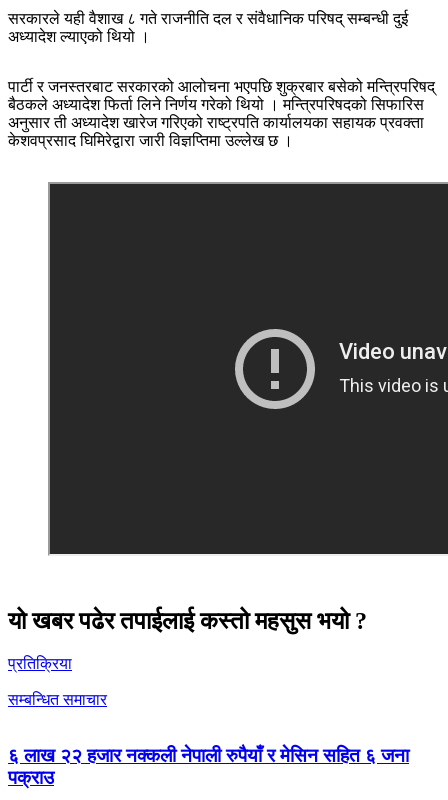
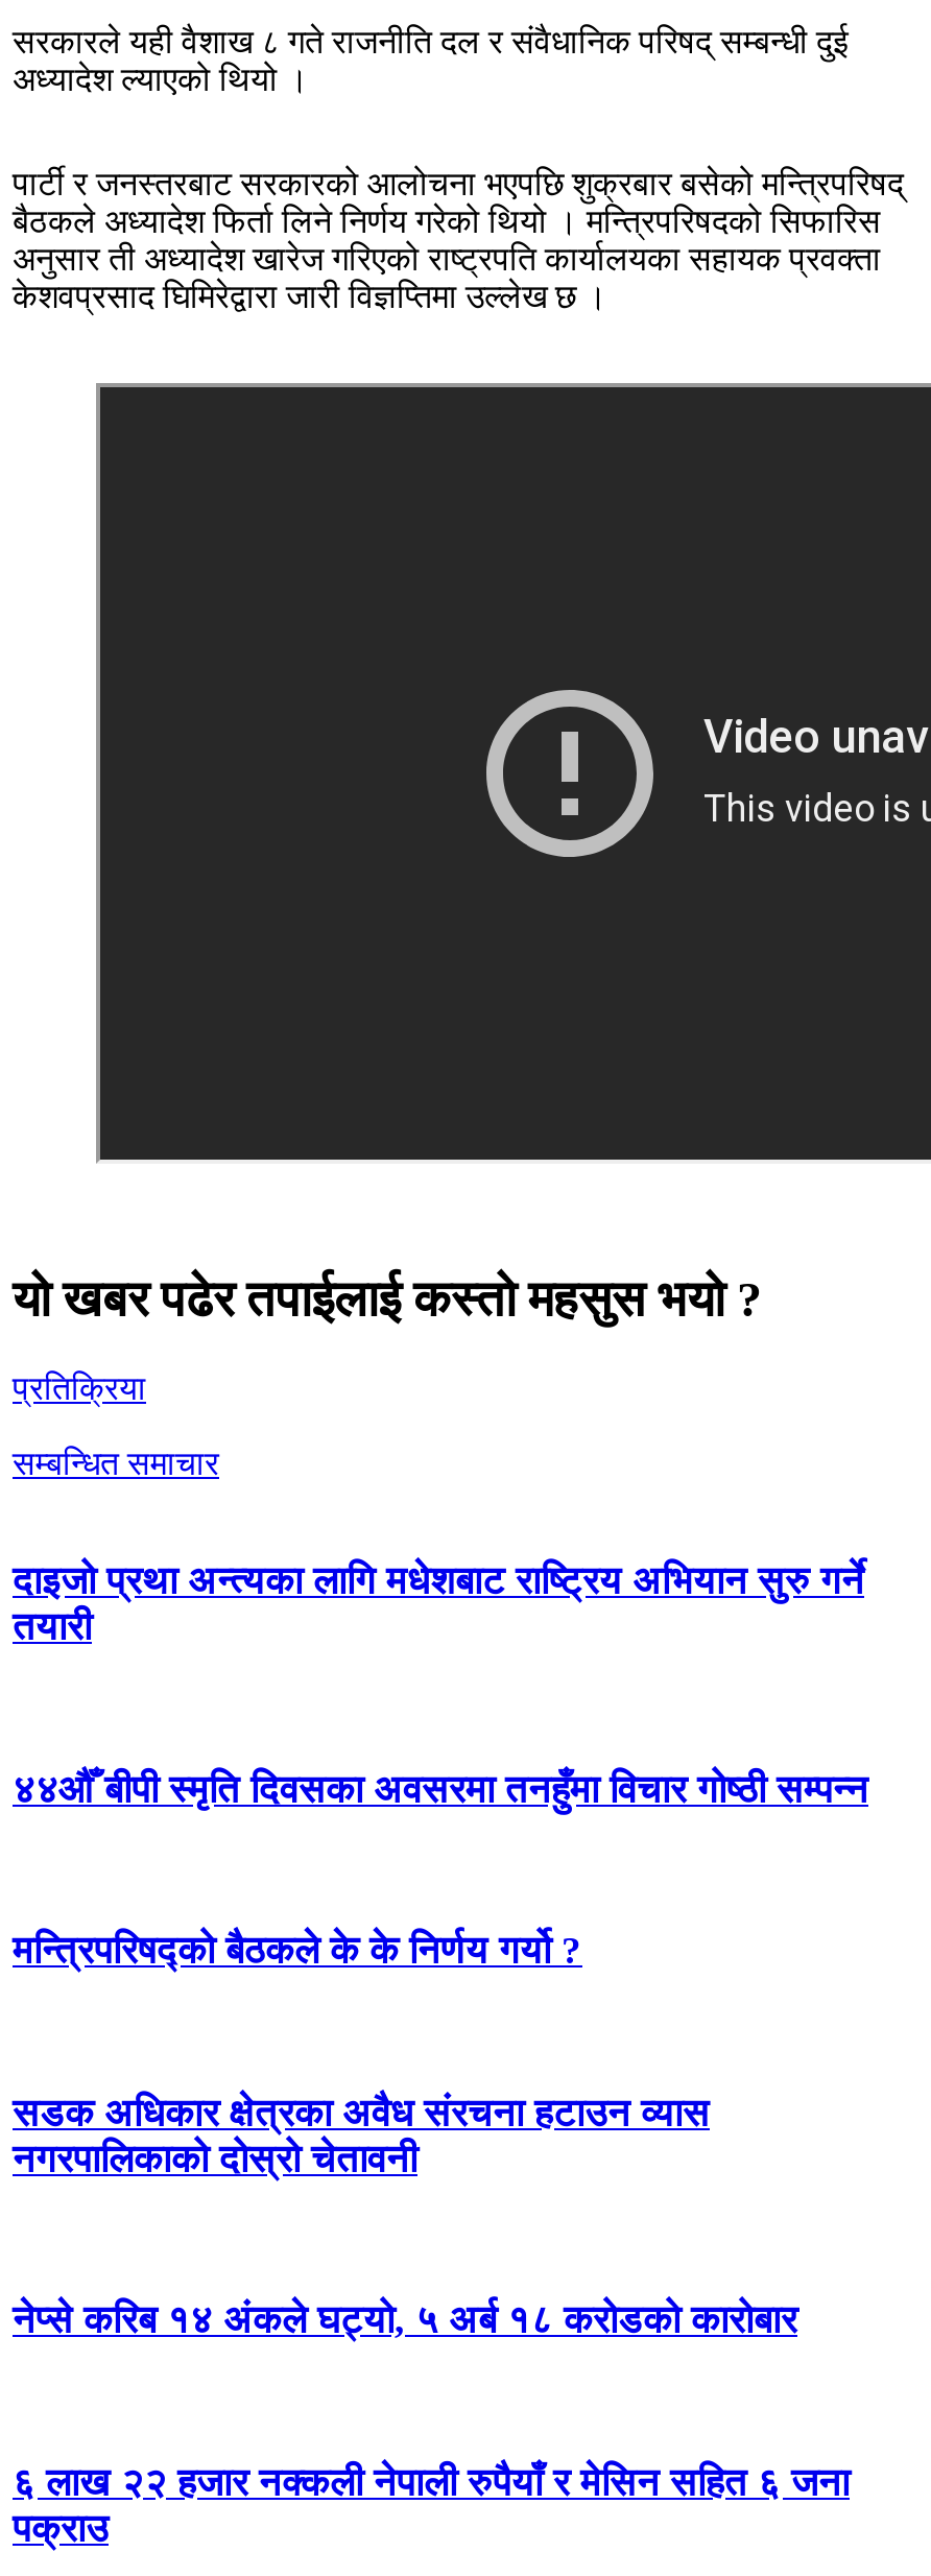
+ दाइजो प्रथा अन्त्यका लागि मधेशबाट राष्ट्रिय अभियान सुरु गर्ने
+ तयारी

+ ४४औँ बीपी स्मृति दिवसका अवसरमा तनहुँमा विचार गोष्ठी सम्पन्न

+ मन्त्रिपरिषद्को बैठकले के के निर्णय गर्यो ?

+ सडक अधिकार क्षेत्रका अवैध संरचना हटाउन व्यास
+ नगरपालिकाको दोस्रो चेतावनी

+ नेप्से करिब १४ अंकले घट्यो, ५ अर्ब १८ करोडको कारोबार
